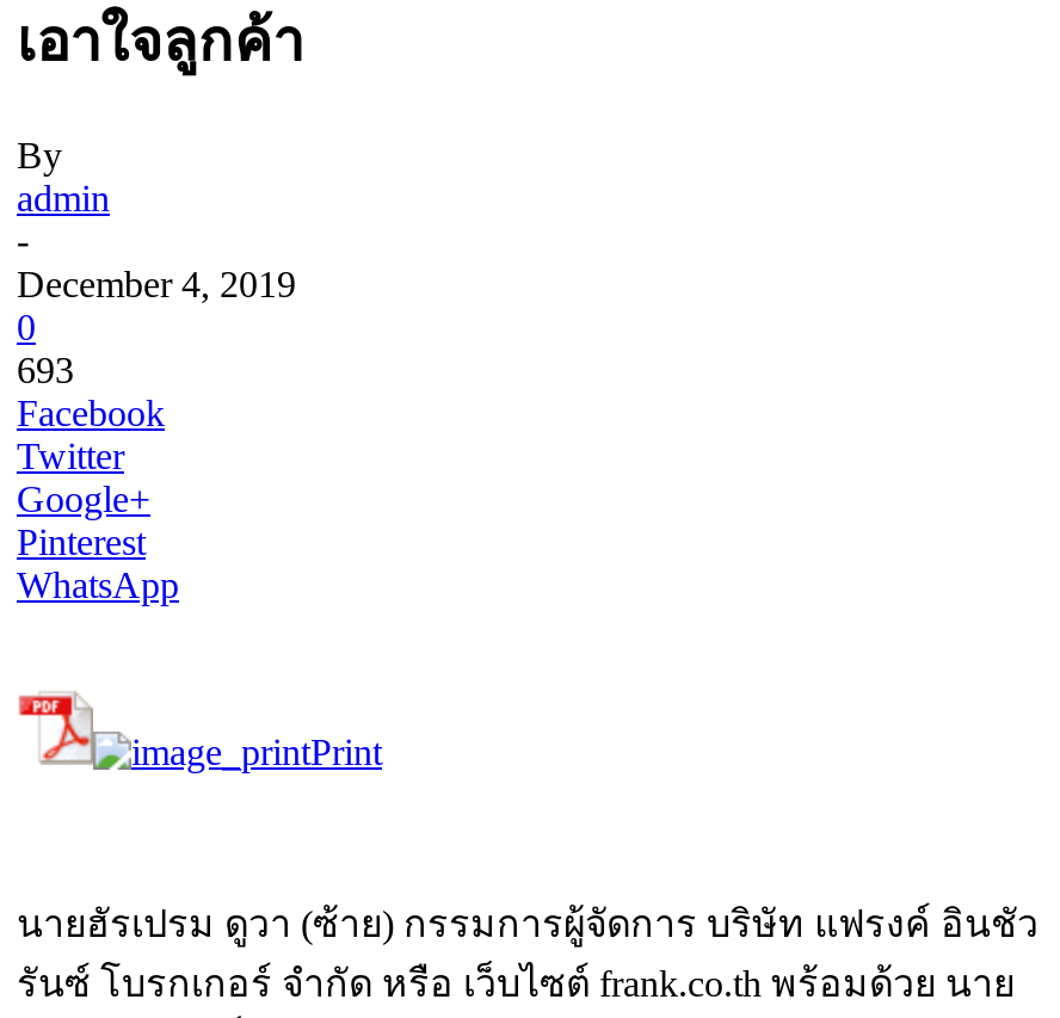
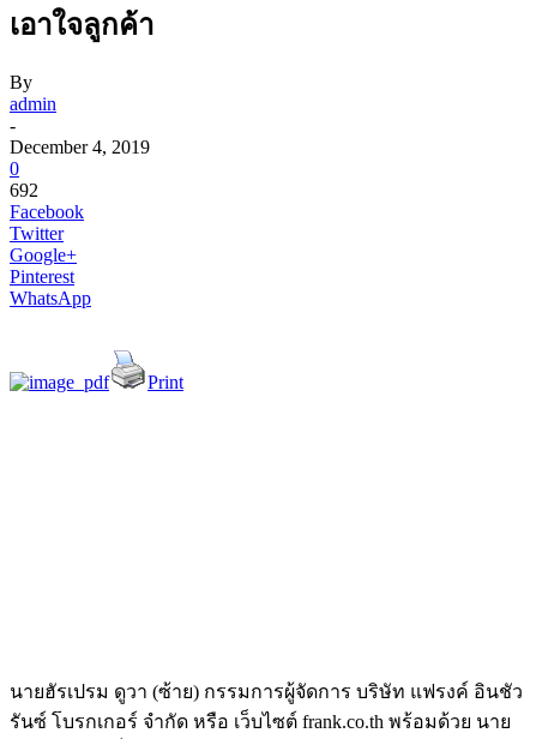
- 693
+ 692

- [image]
+ [image]
